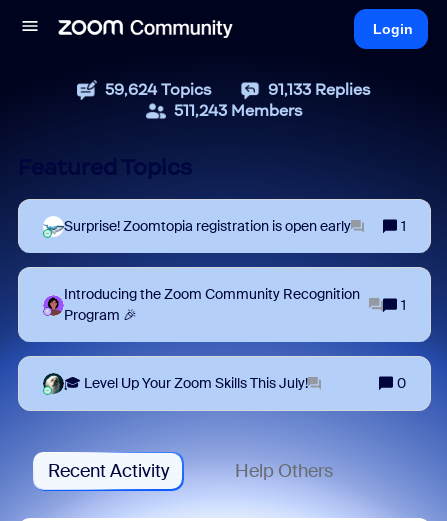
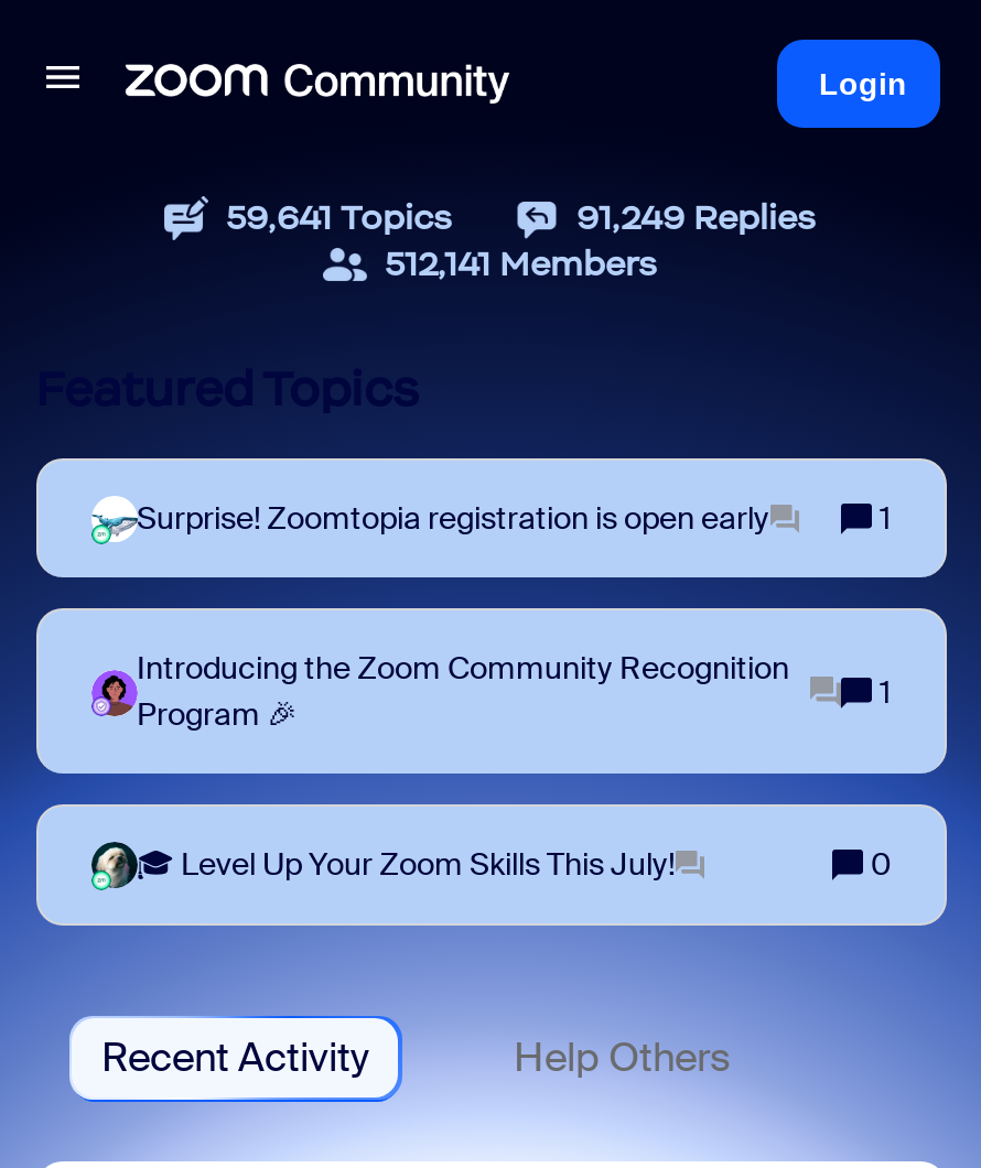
- 59,624 Topics
+ 59,641 Topics

- 91,133 Replies
+ 91,249 Replies

- 511,243 Members
+ 512,141 Members
